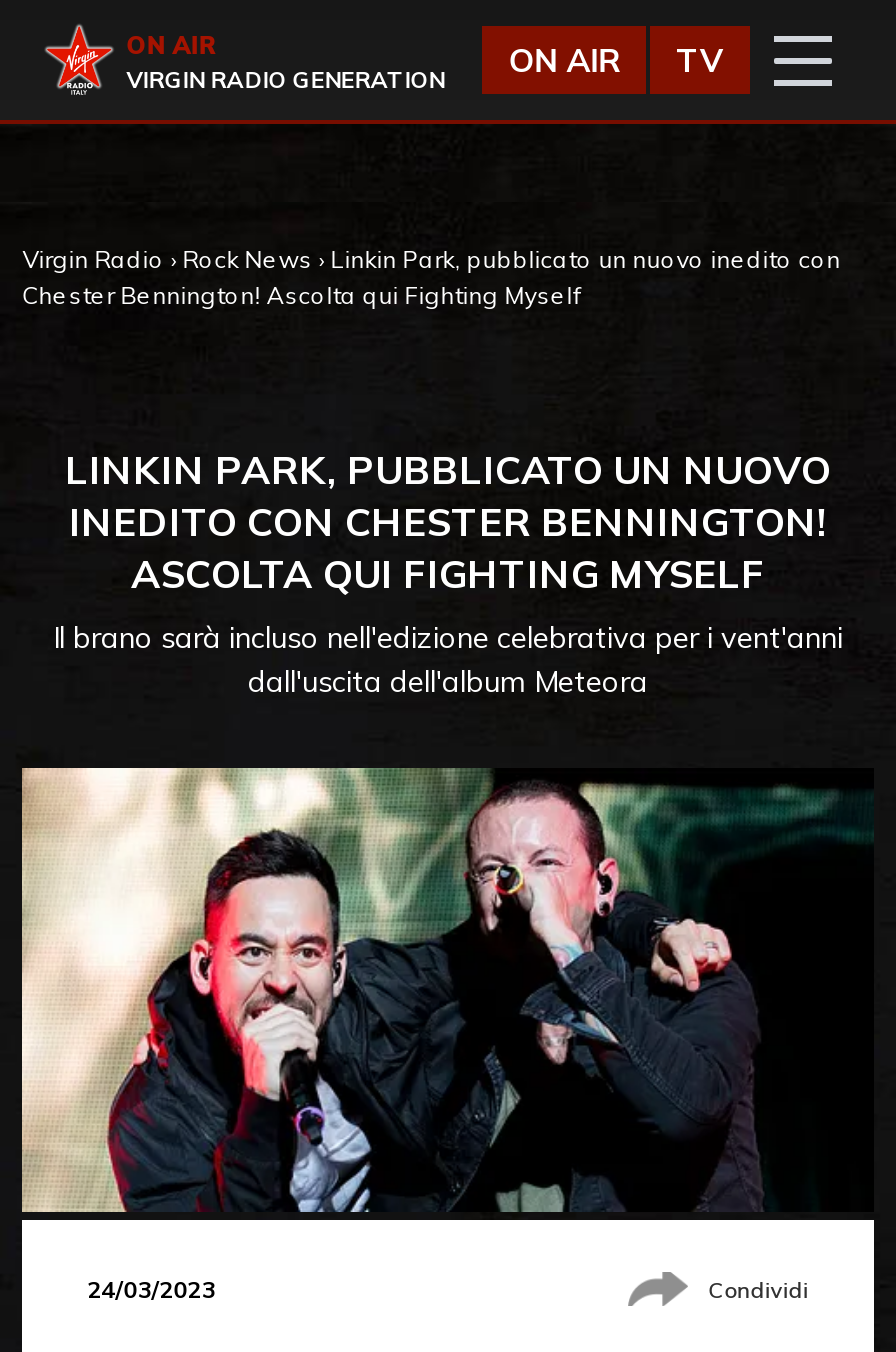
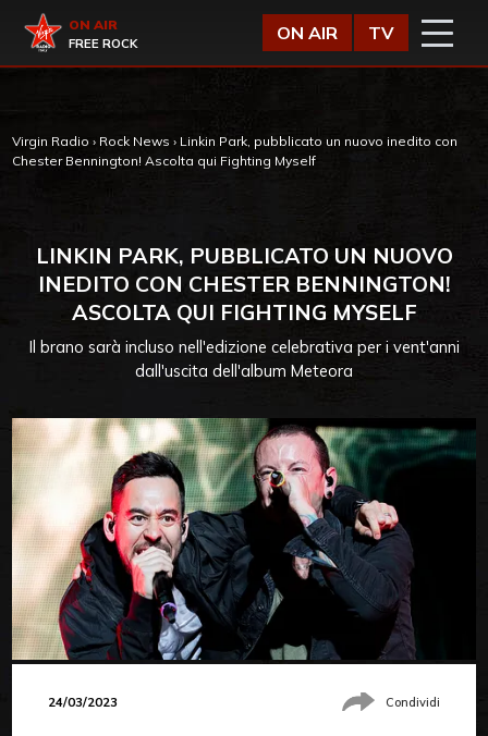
- VIRGIN RADIO GENERATION
+ FREE ROCK
